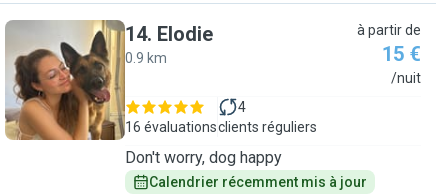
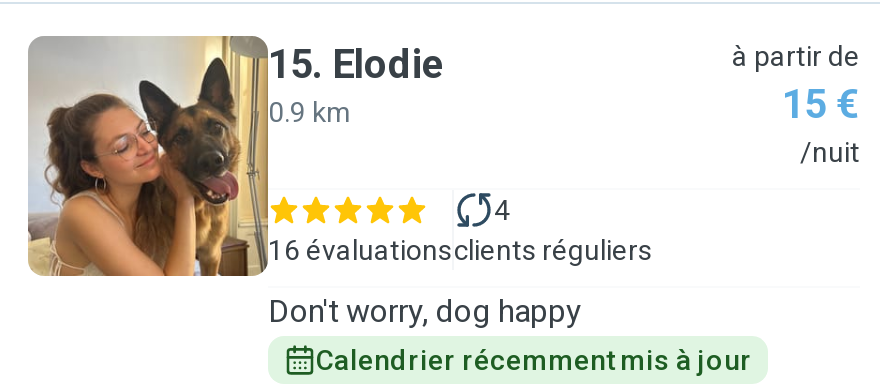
- 14. Elodie
+ 15. Elodie
